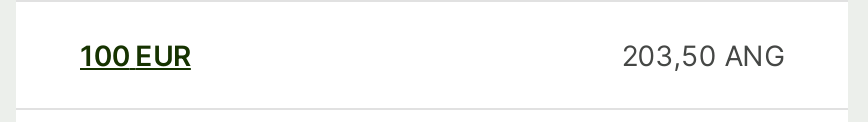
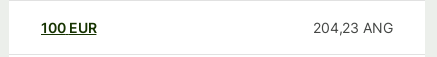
- 203,50 ANG
+ 204,23 ANG
